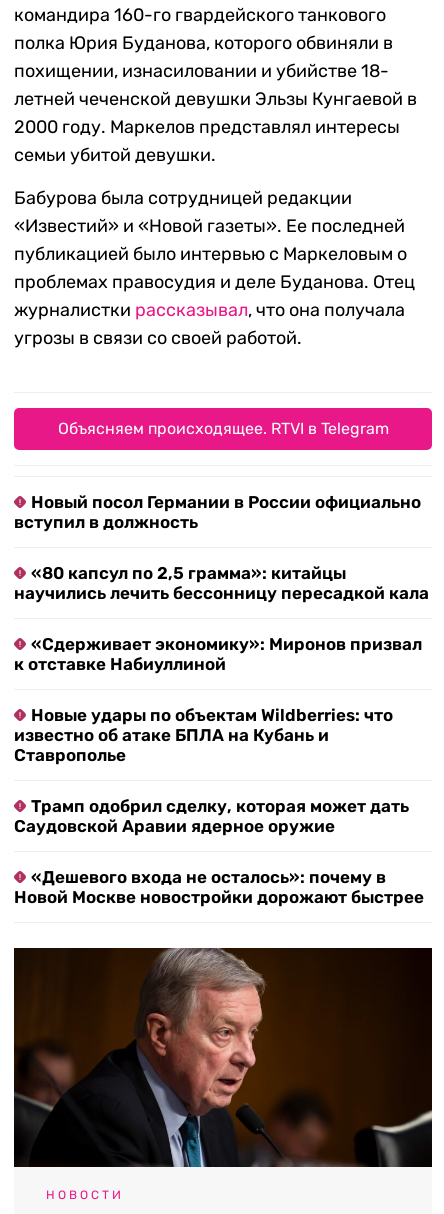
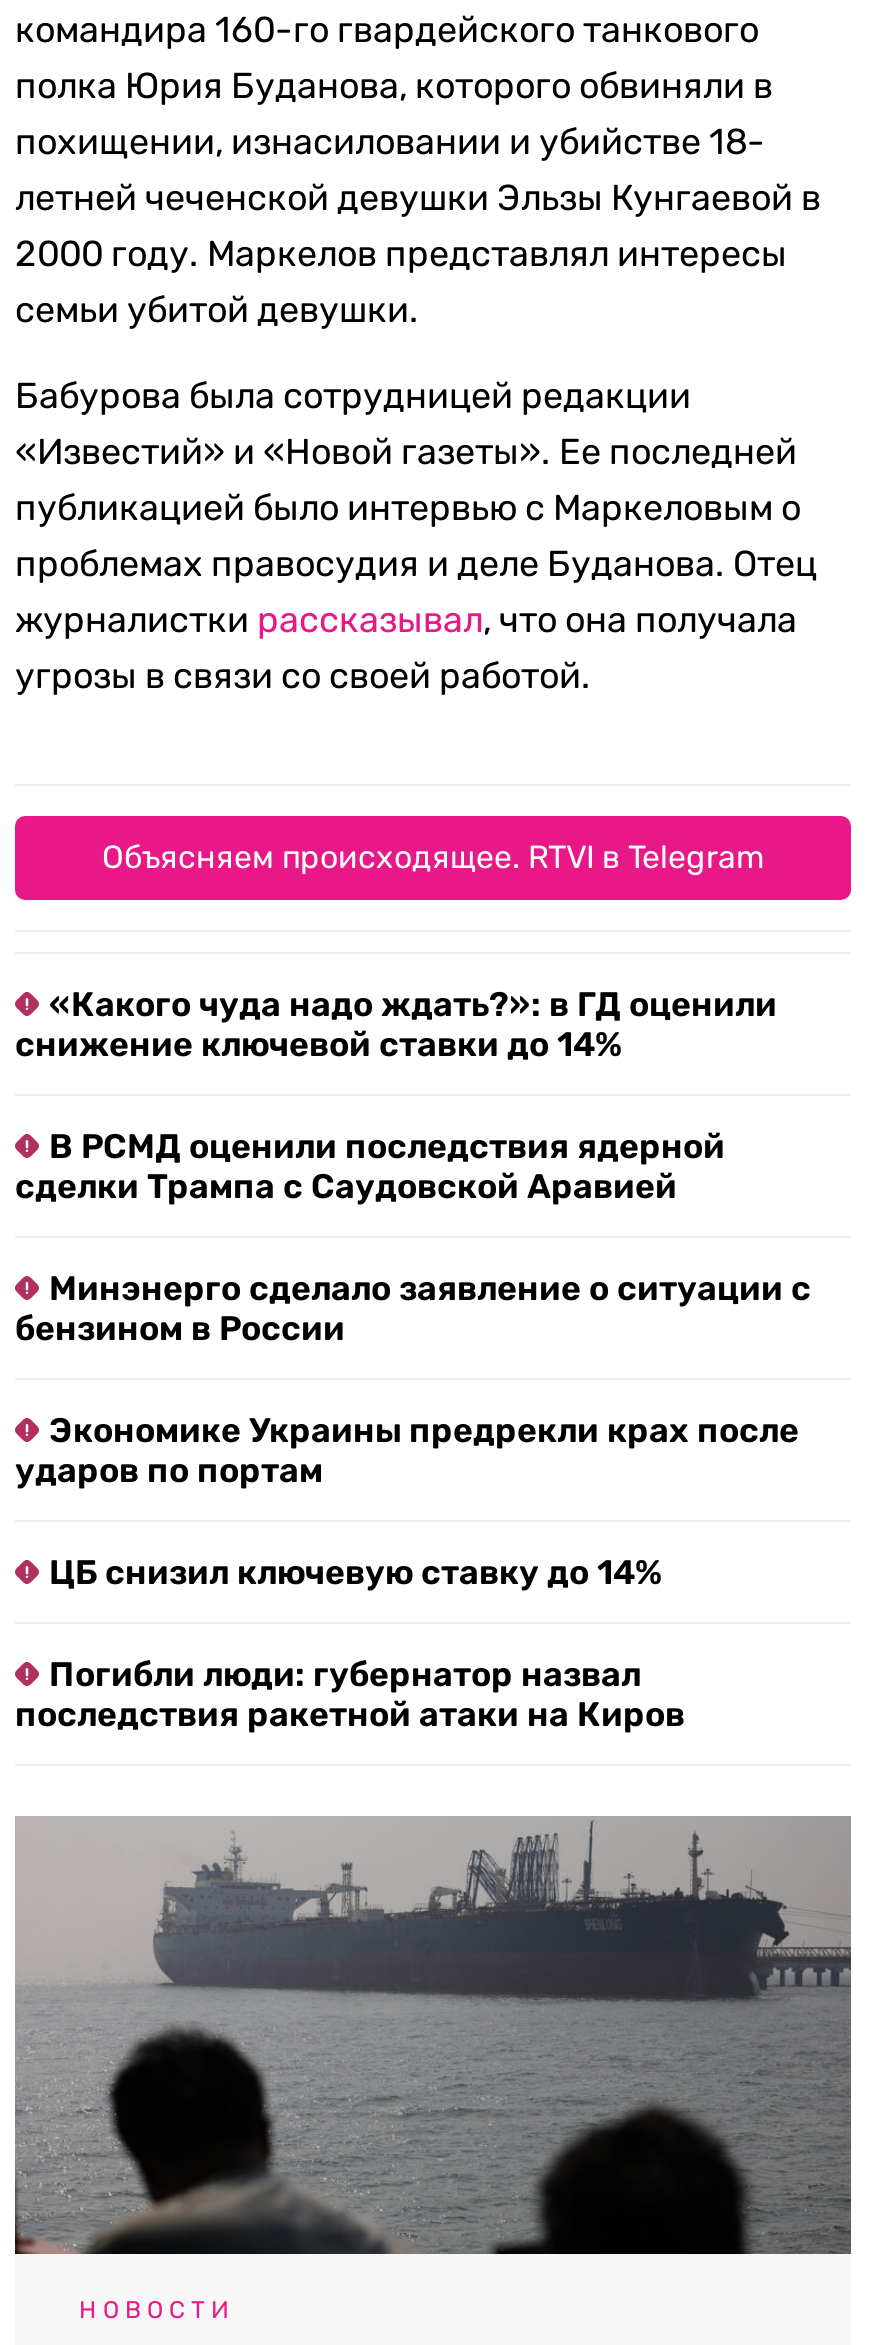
- Новый посол Германии в России официально
- вступил в должность
+ «Какого чуда надо ждать?»: в ГД оценили
+ снижение ключевой ставки до 14%

- «80 капсул по 2,5 грамма»: китайцы
- научились лечить бессонницу пересадкой кала
+ В РСМД оценили последствия ядерной
+ сделки Трампа с Саудовской Аравией

- «Сдерживает экономику»: Миронов призвал
- к отставке Набиуллиной
+ Минэнерго сделало заявление о ситуации с
+ бензином в России

- Новые удары по объектам Wildberries: что
- известно об атаке БПЛА на Кубань и
- Ставрополье
+ Экономике Украины предрекли крах после
+ ударов по портам

- Трамп одобрил сделку, которая может дать
- Саудовской Аравии ядерное оружие
+ ЦБ снизил ключевую ставку до 14%

- «Дешевого входа не осталось»: почему в
- Новой Москве новостройки дорожают быстрее
+ Погибли люди: губернатор назвал
+ последствия ракетной атаки на Киров

- [image]
+ [image]
